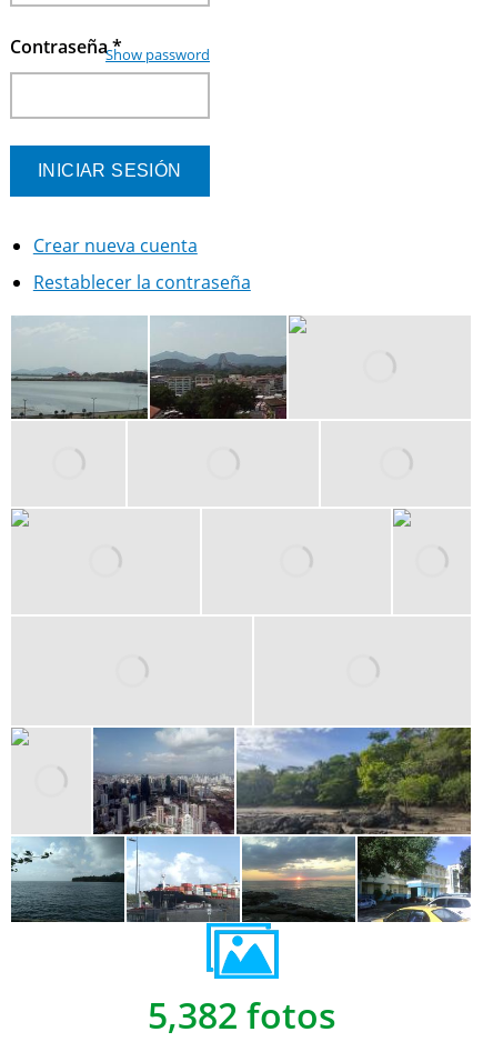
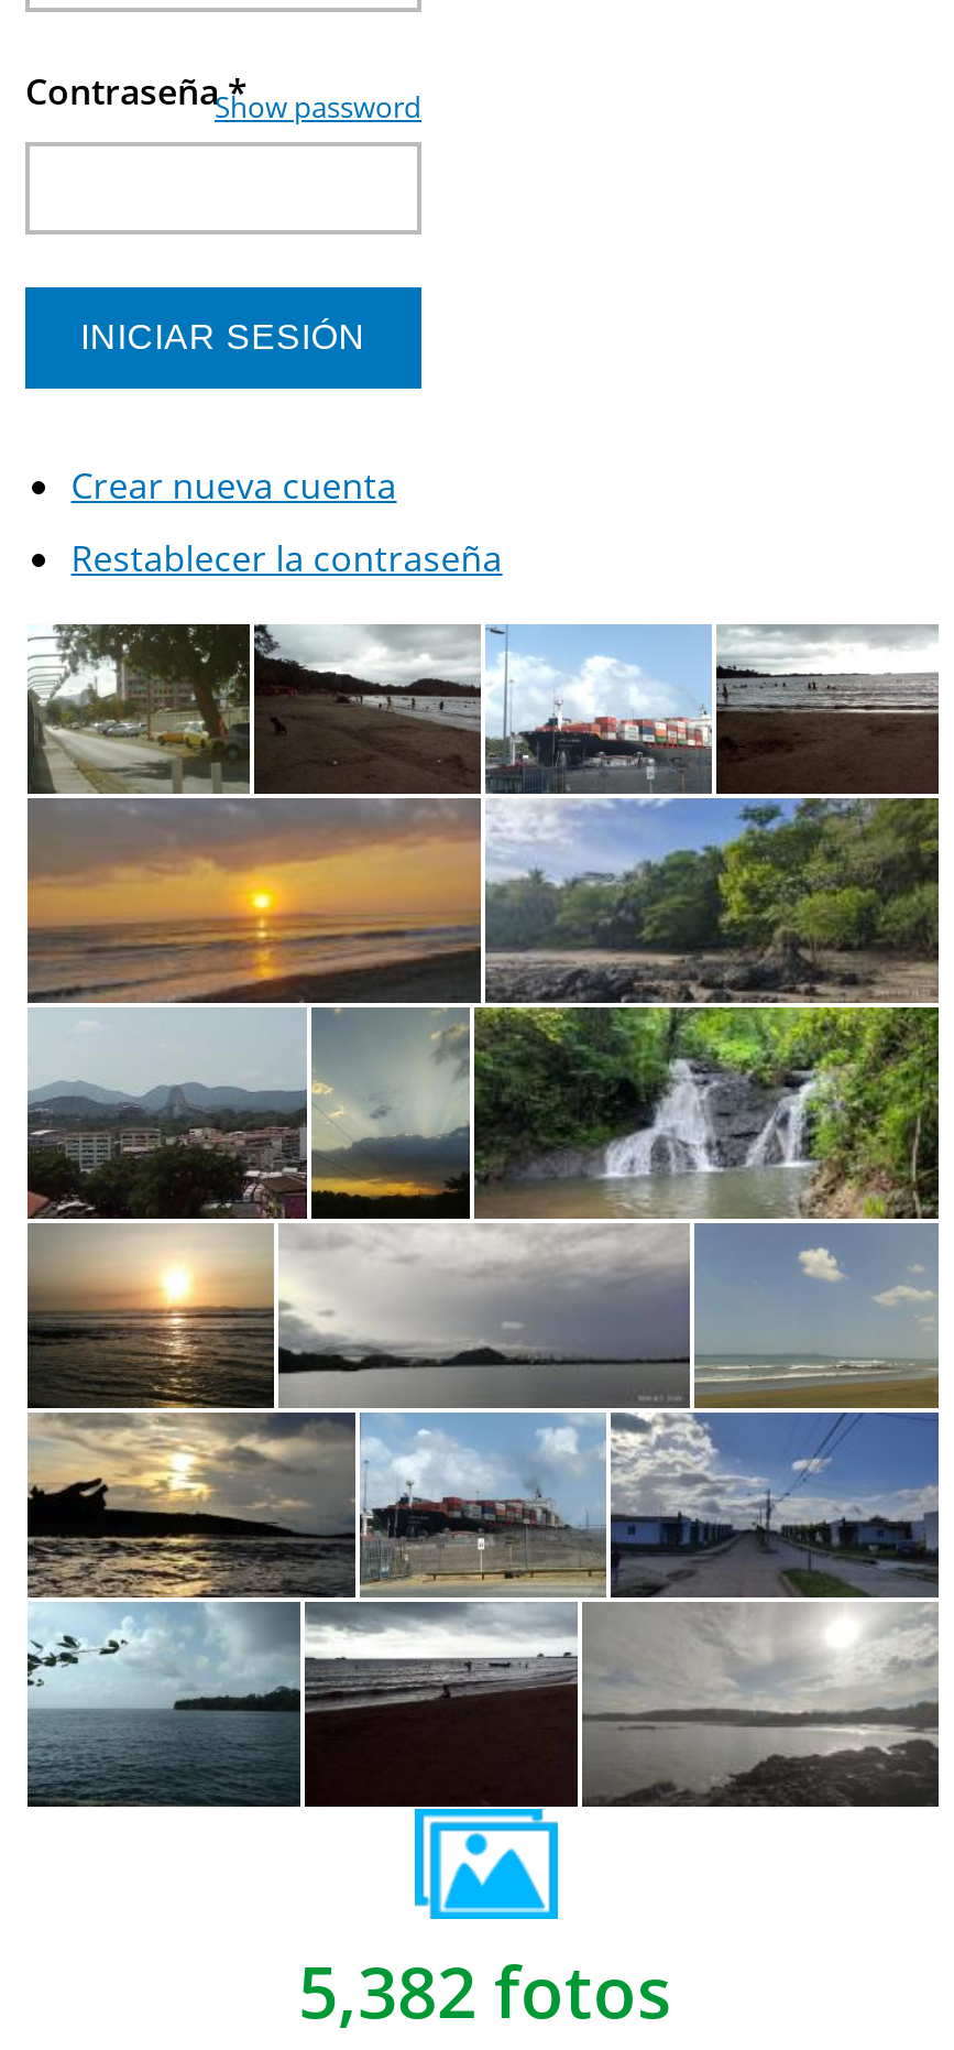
- [image]
+ [image]
